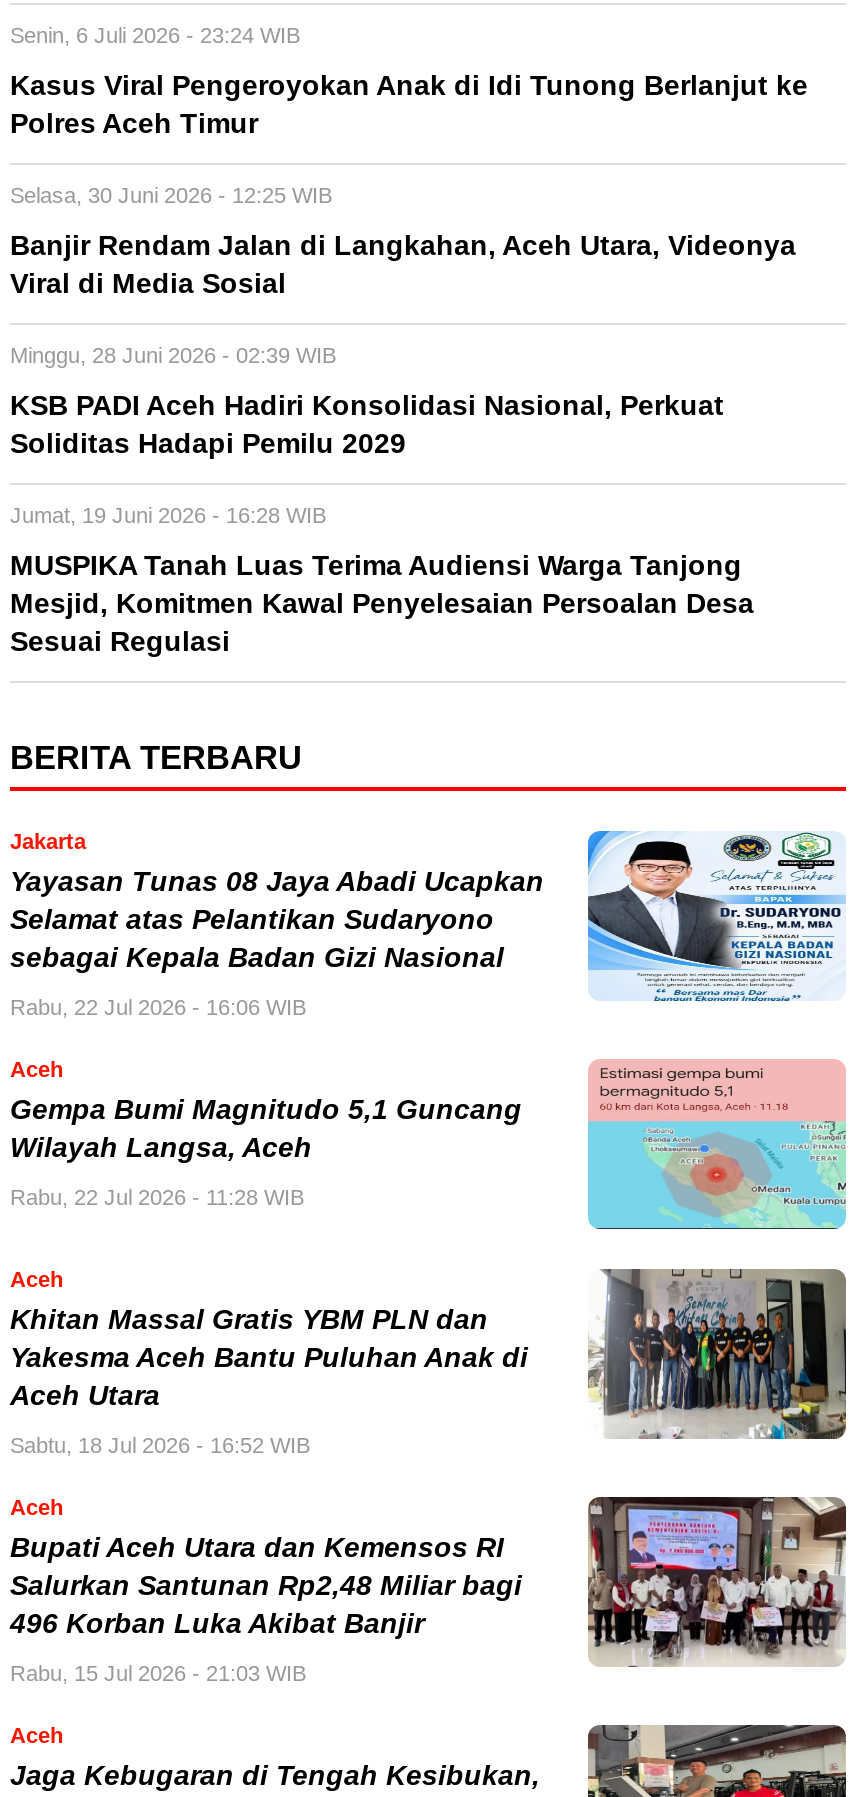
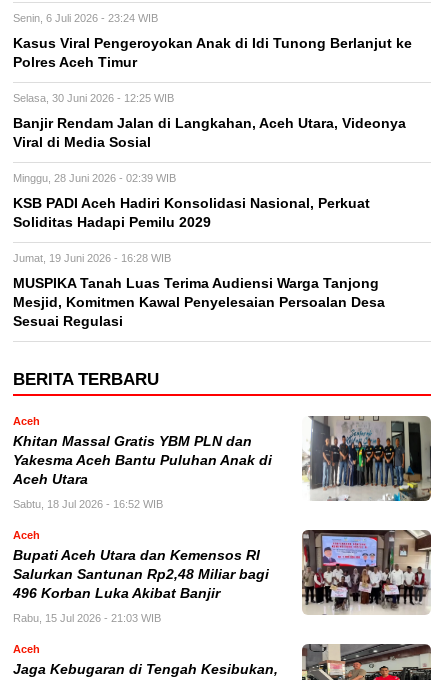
- [image]
- Jakarta
- Yayasan Tunas 08 Jaya Abadi Ucapkan
- Selamat atas Pelantikan Sudaryono
- sebagai Kepala Badan Gizi Nasional
- Rabu, 22 Jul 2026 - 16:06 WIB
- Aceh
- Gempa Bumi Magnitudo 5,1 Guncang
- Wilayah Langsa, Aceh
- Rabu, 22 Jul 2026 - 11:28 WIB

- [image]
